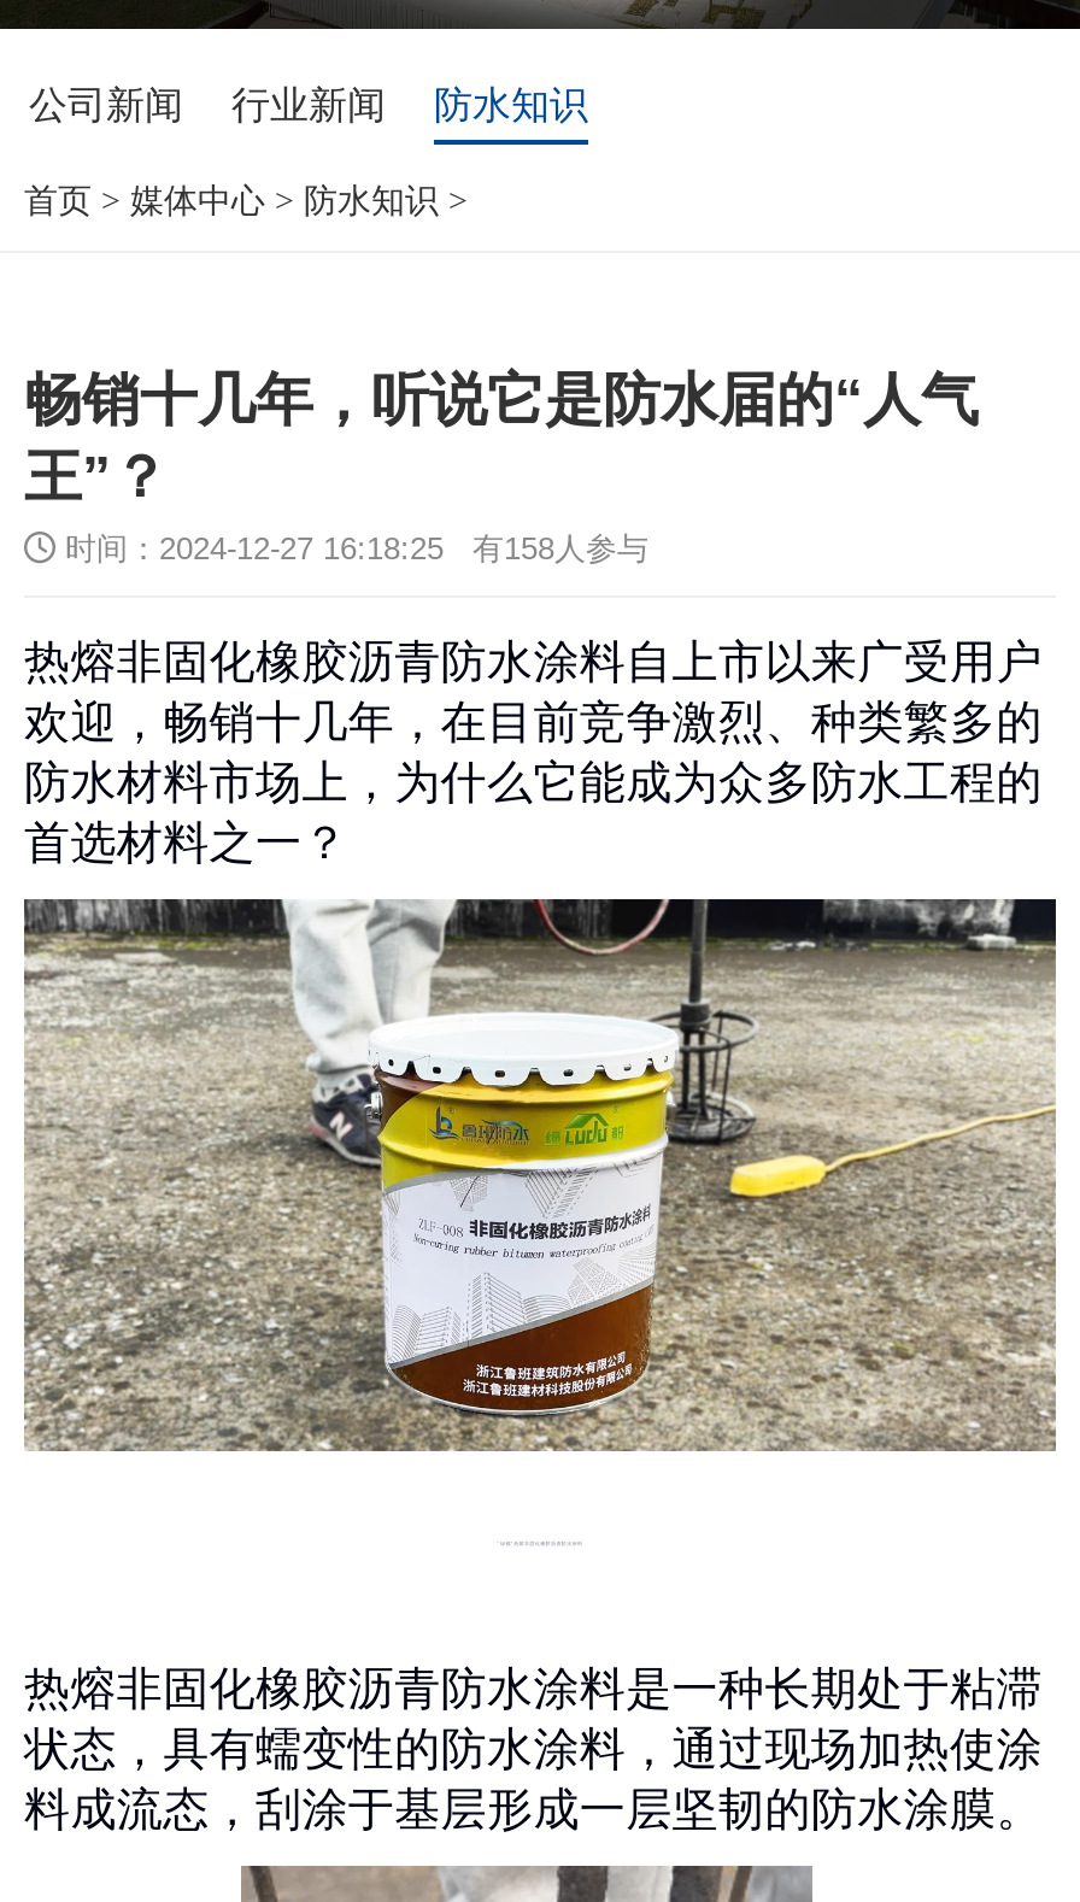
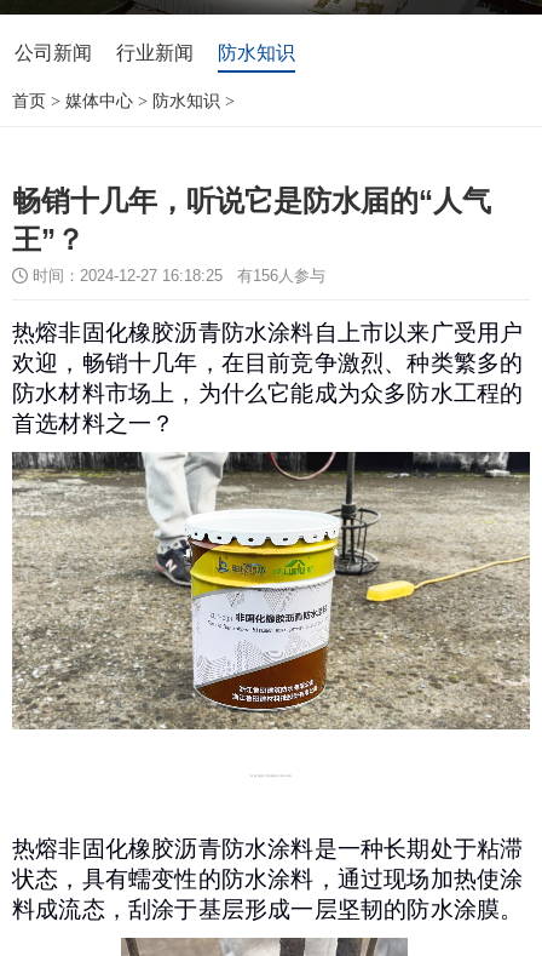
- 时间：2024-12-27 16:18:25有158人参与
+ 时间：2024-12-27 16:18:25有156人参与
